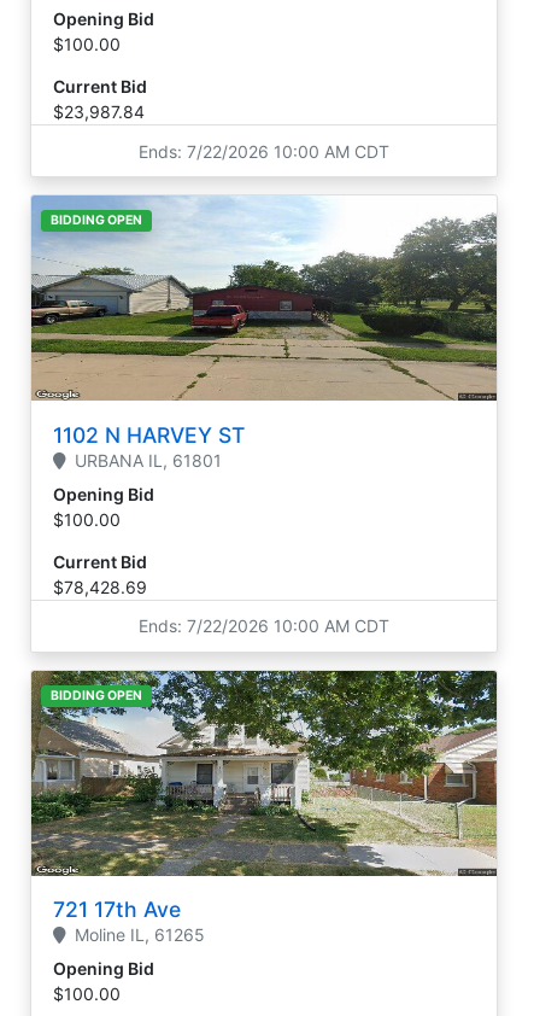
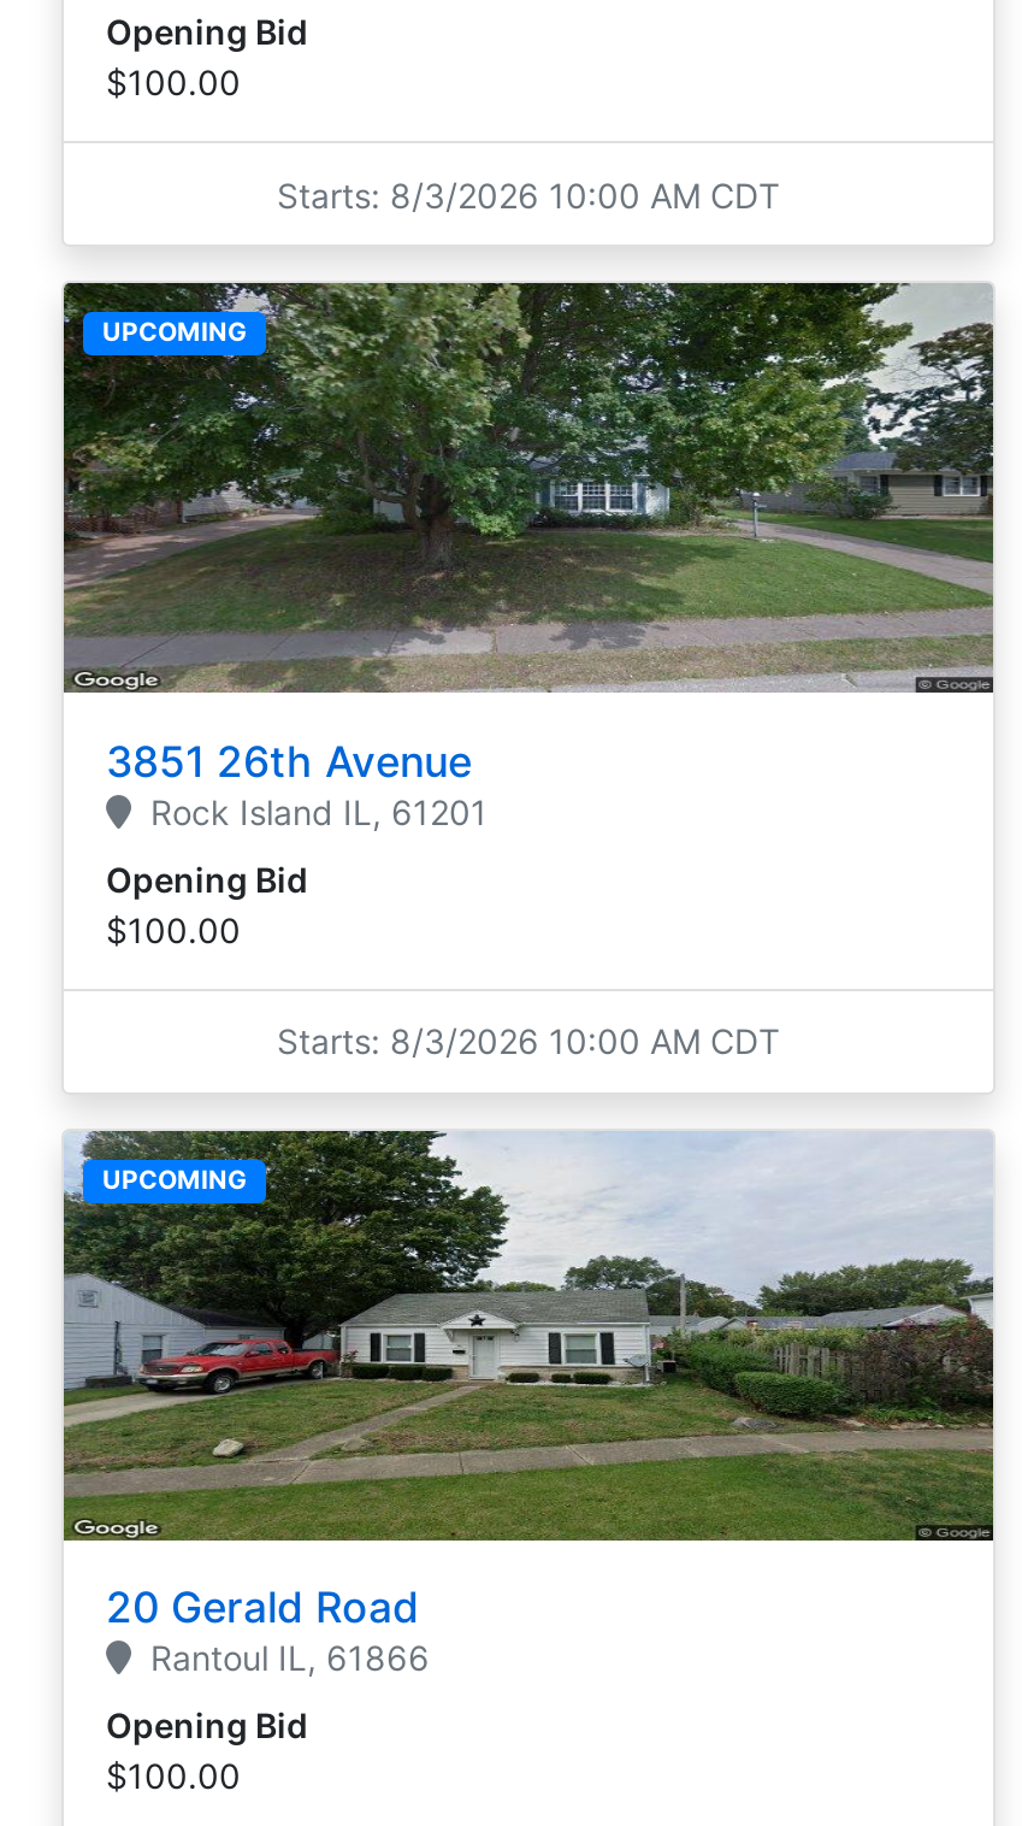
- [image]
- Current Bid
- $23,987.84
- Ends: 7/22/2026 10:00 AM CDT
- BIDDING OPEN
+ [image]
+ Starts: 8/3/2026 10:00 AM CDT
+ UPCOMING

- 1102 N HARVEY ST
- URBANA IL, 61801
+ 3851 26th Avenue
+ Rock Island IL, 61201

- [image]
- Current Bid
- $78,428.69
- Ends: 7/22/2026 10:00 AM CDT
- BIDDING OPEN
+ [image]
+ Starts: 8/3/2026 10:00 AM CDT
+ UPCOMING

- 721 17th Ave
- Moline IL, 61265
+ 20 Gerald Road
+ Rantoul IL, 61866
